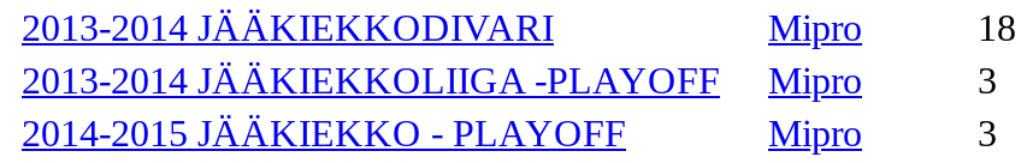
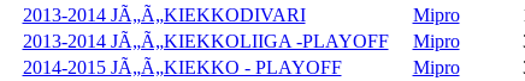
- 2013-2014 JÄÄKIEKKODIVARI
+ 2013-2014 JÃ„Ã„KIEKKODIVARI

- 2013-2014 JÄÄKIEKKOLIIGA -PLAYOFF
+ 2013-2014 JÃ„Ã„KIEKKOLIIGA -PLAYOFF

- 2014-2015 JÄÄKIEKKO - PLAYOFF
+ 2014-2015 JÃ„Ã„KIEKKO - PLAYOFF
